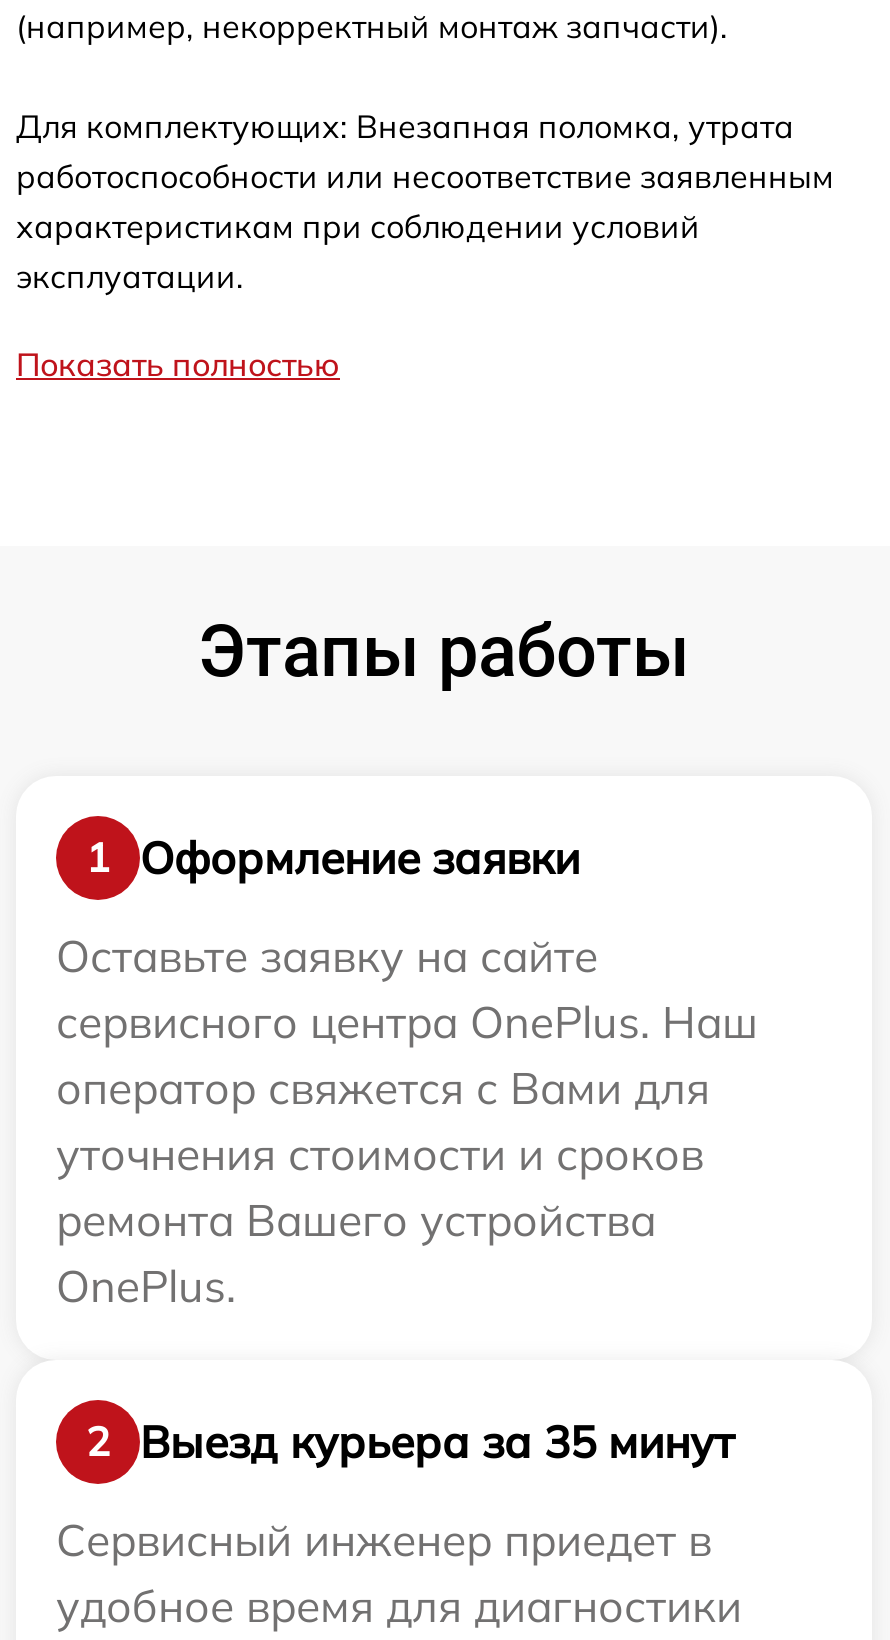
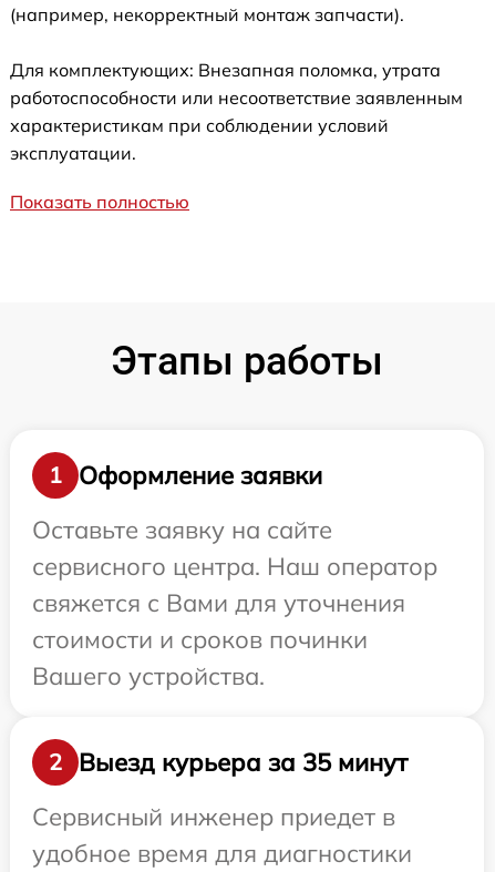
- сервисного центра OnePlus. Наш
- оператор свяжется с Вами для
- уточнения стоимости и сроков
- ремонта Вашего устройства
- OnePlus.
+ сервисного центра. Наш оператор
+ свяжется с Вами для уточнения
+ стоимости и сроков починки
+ Вашего устройства.
